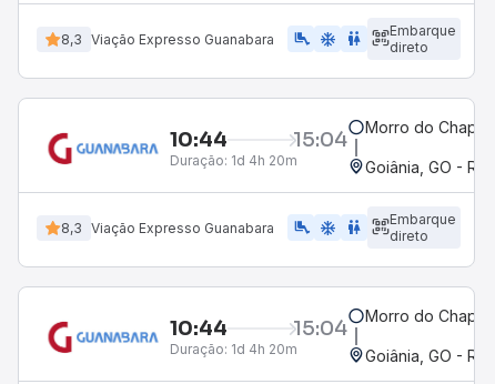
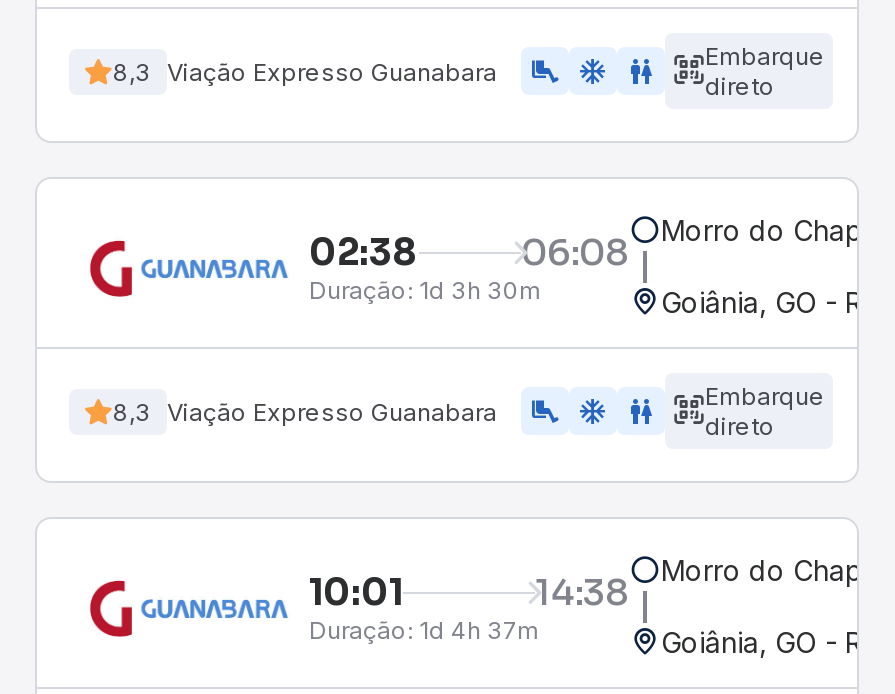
- 10:44
+ 02:38

- 15:04
+ 06:08

- Duração: 1d 4h 20m
+ Duração: 1d 3h 30m

- 10:44
+ 10:01

- 15:04
+ 14:38

- Duração: 1d 4h 20m
+ Duração: 1d 4h 37m
